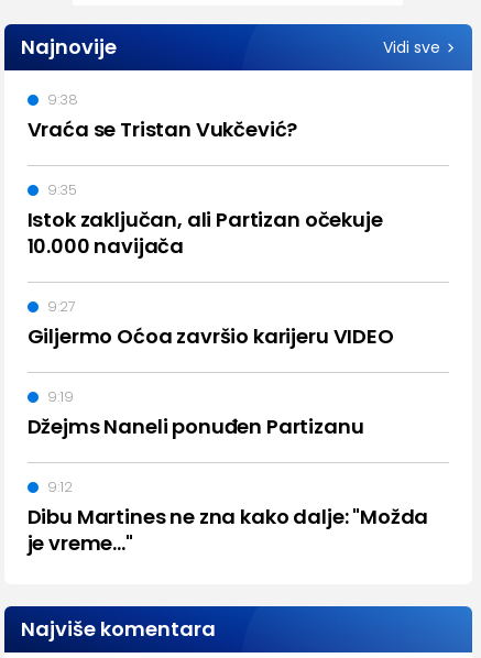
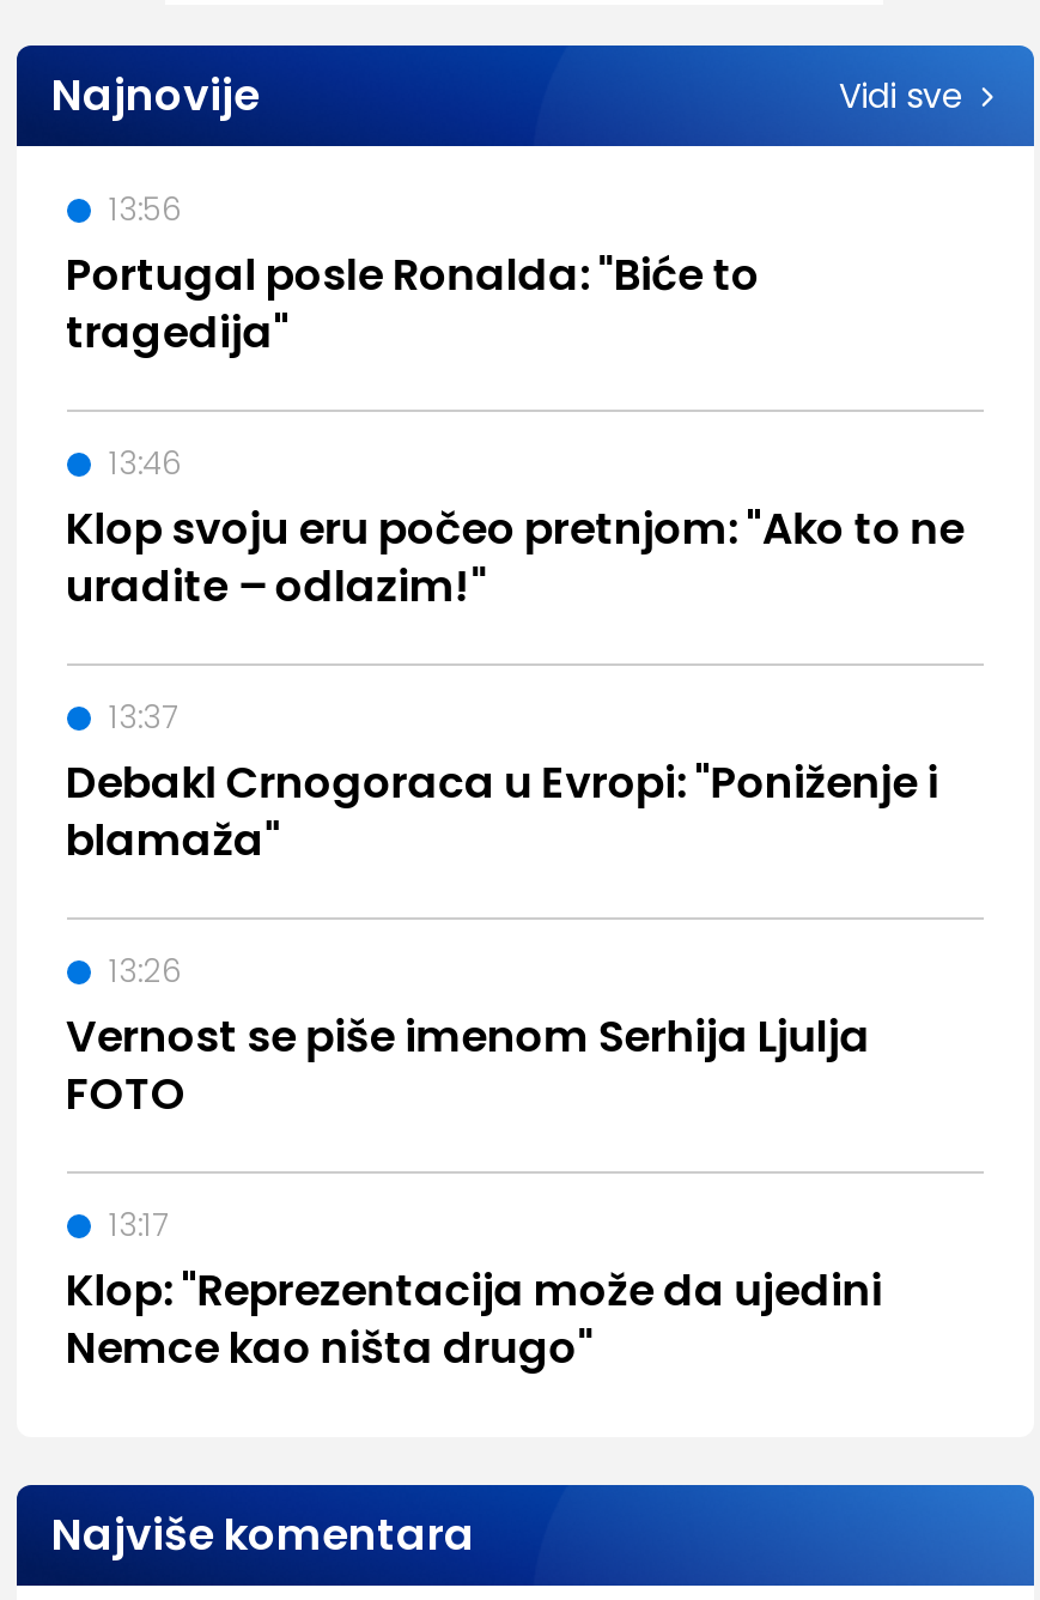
- 9:38
+ 13:56

- Vraća se Tristan Vukčević?
+ Portugal posle Ronalda: "Biće to
+ tragedija"

- 9:35
+ 13:46

- Istok zaključan, ali Partizan očekuje
- 10.000 navijača
+ Klop svoju eru počeo pretnjom: "Ako to ne
+ uradite – odlazim!"

- 9:27
+ 13:37

- Giljermo Oćoa završio karijeru VIDEO
+ Debakl Crnogoraca u Evropi: "Poniženje i
+ blamaža"

- 9:19
+ 13:26

- Džejms Naneli ponuđen Partizanu
+ Vernost se piše imenom Serhija Ljulja
+ FOTO

- 9:12
+ 13:17

- Dibu Martines ne zna kako dalje: "Možda
- je vreme..."
+ Klop: "Reprezentacija može da ujedini
+ Nemce kao ništa drugo"
